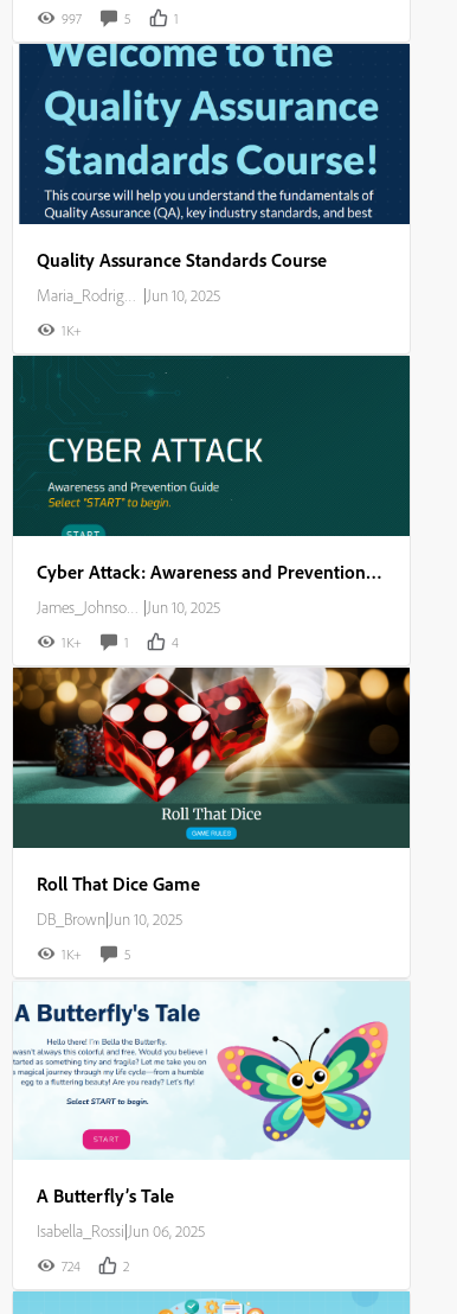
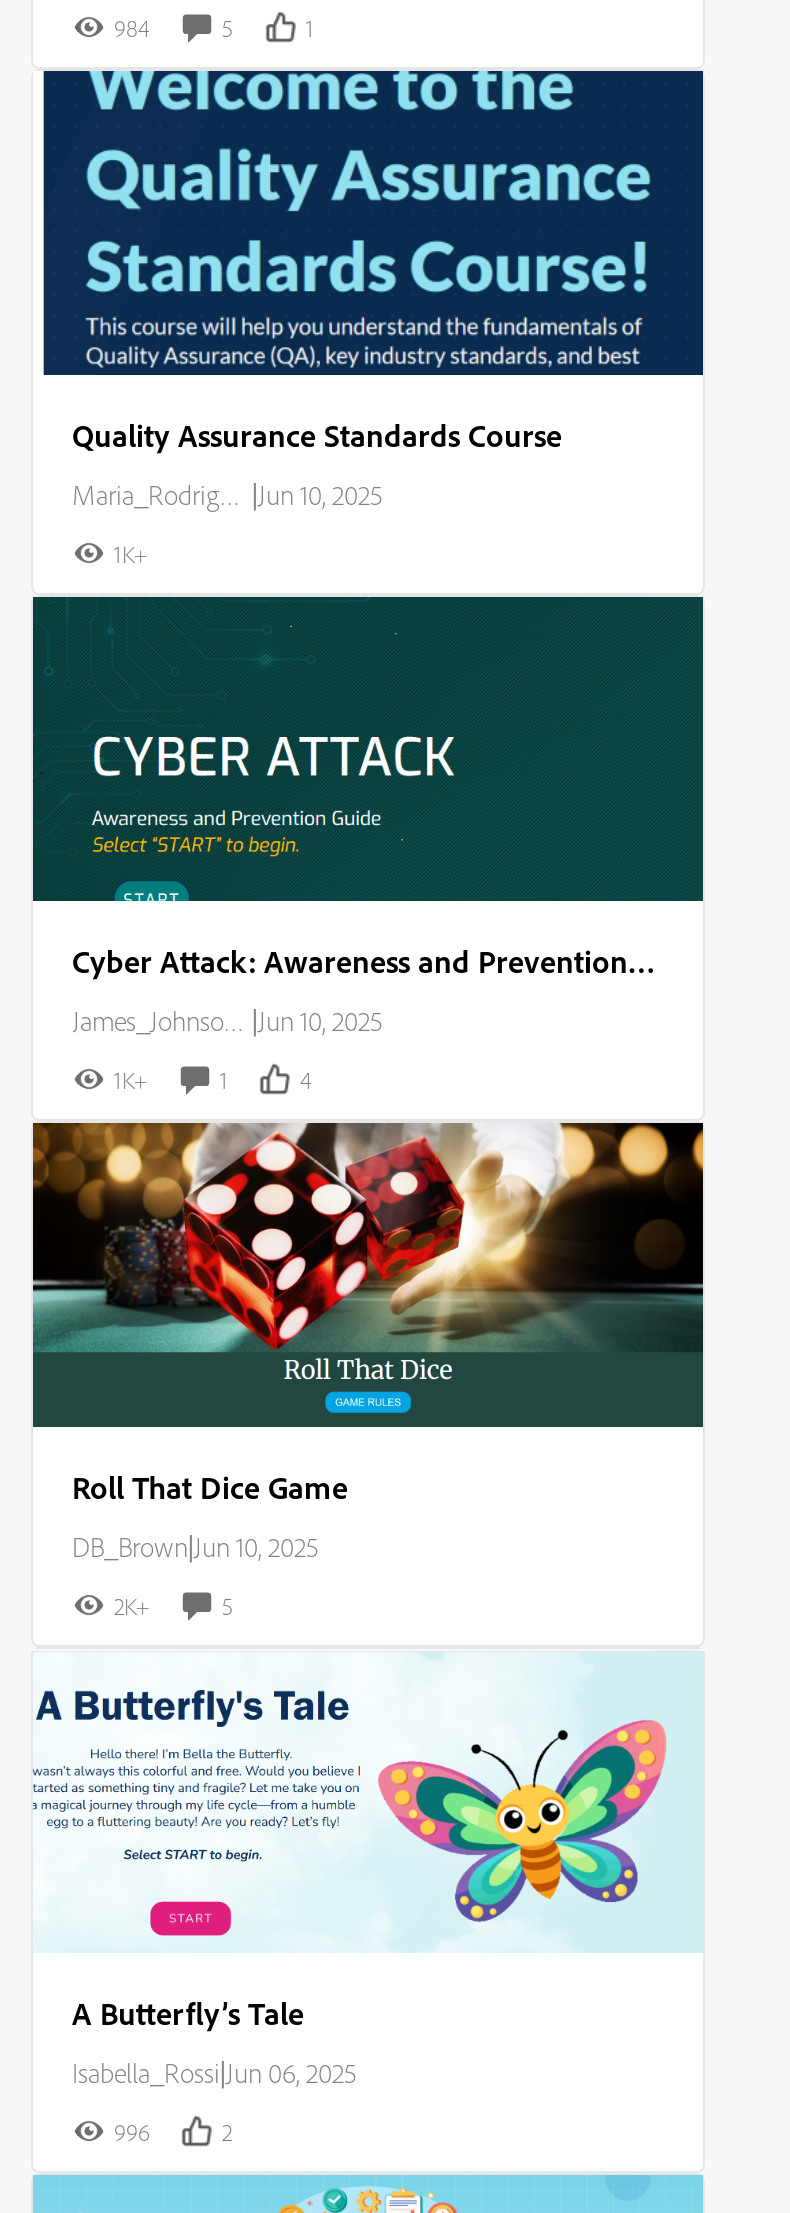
- 997
+ 984

- 1K+
+ 2K+

- 724
+ 996
